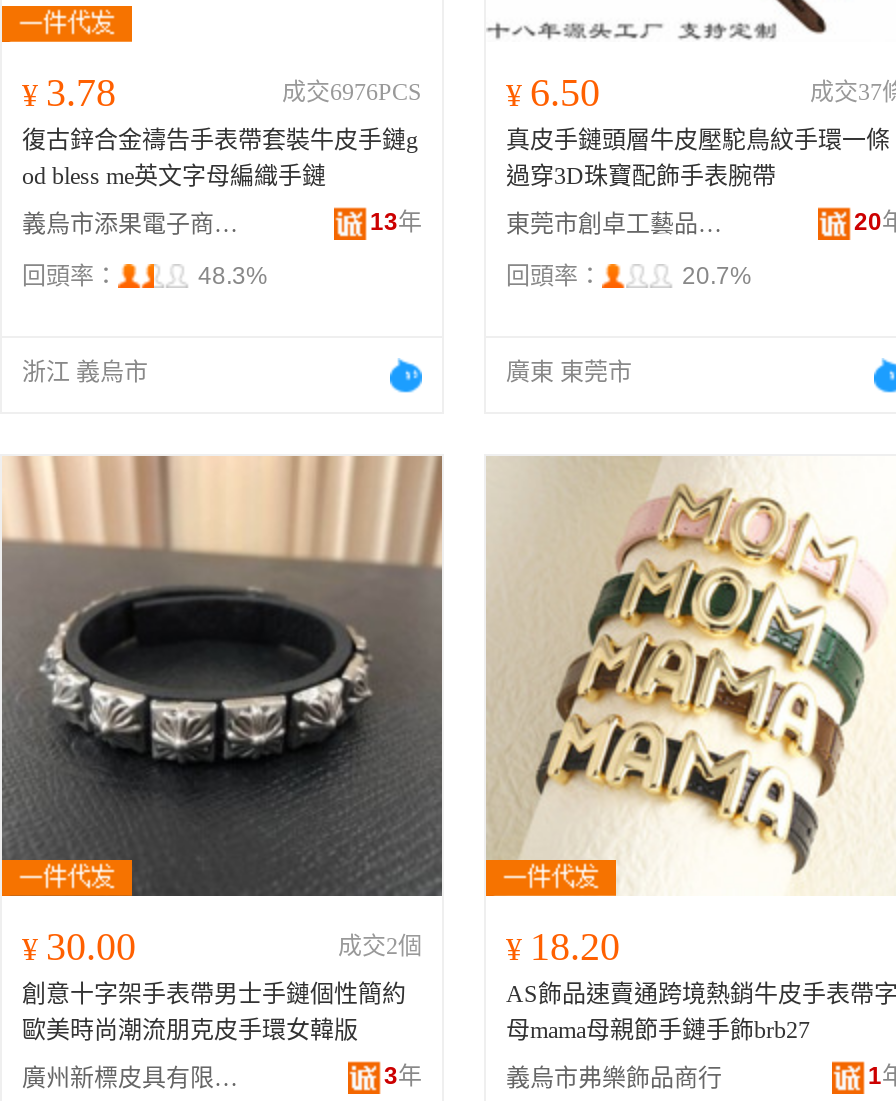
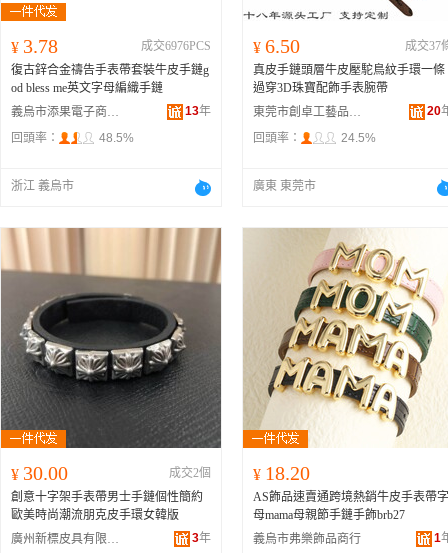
- 48.3%
+ 48.5%

- 20.7%
+ 24.5%
